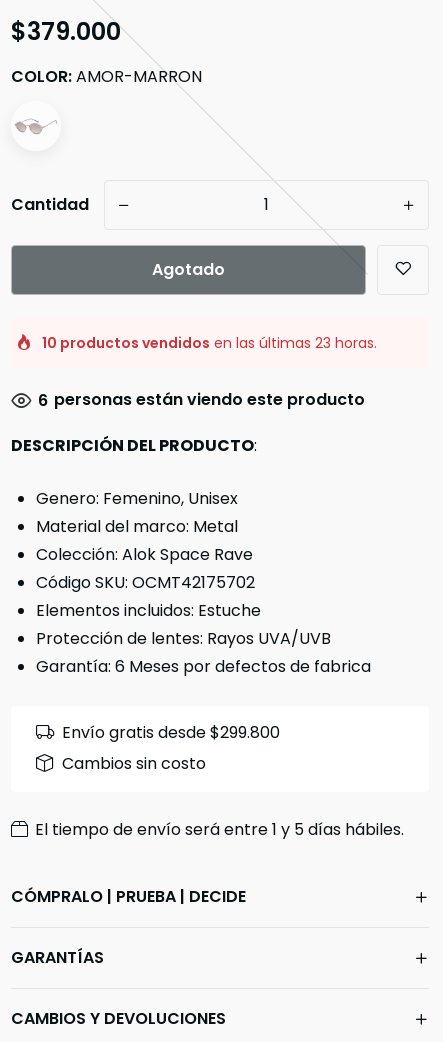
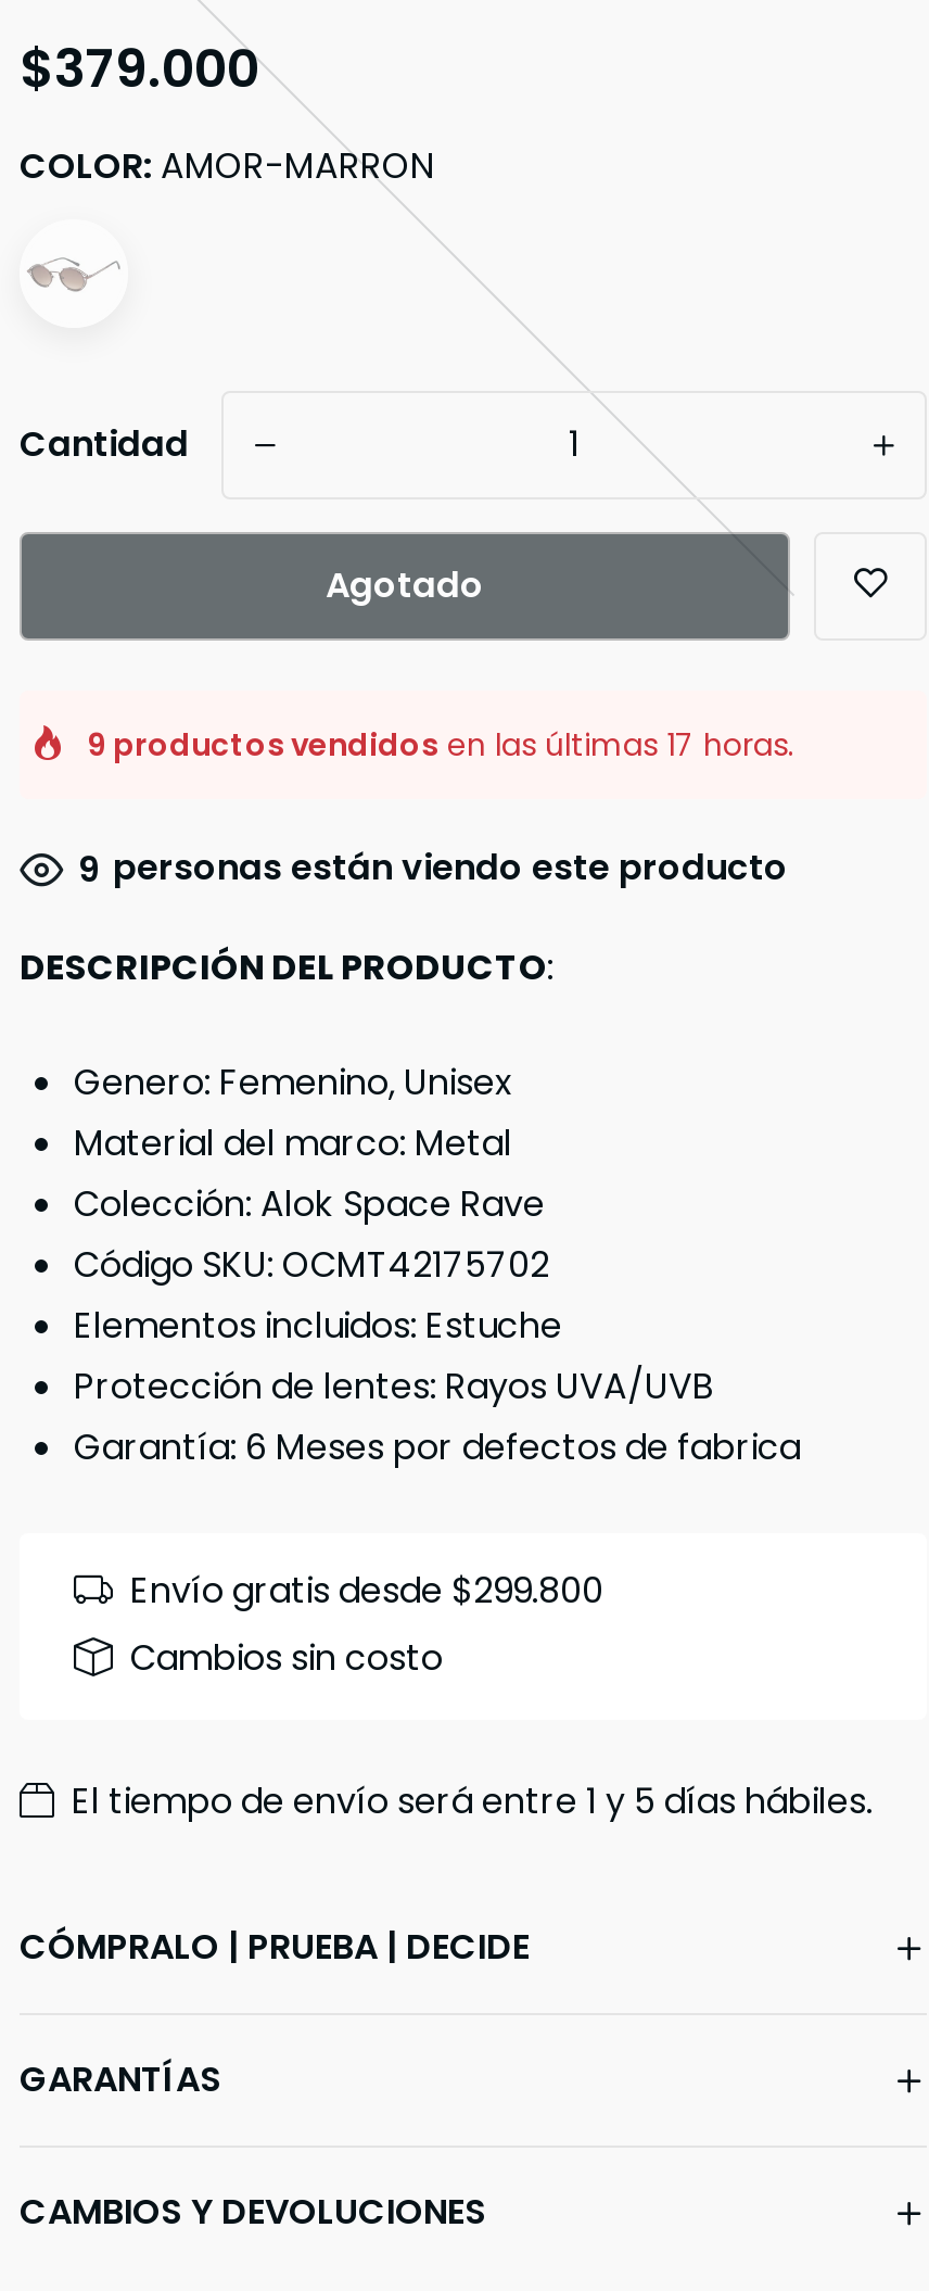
- 10 productos vendidos en las últimas 23 horas.
+ 9 productos vendidos en las últimas 17 horas.

- 6 personas están viendo este producto
+ 9 personas están viendo este producto
